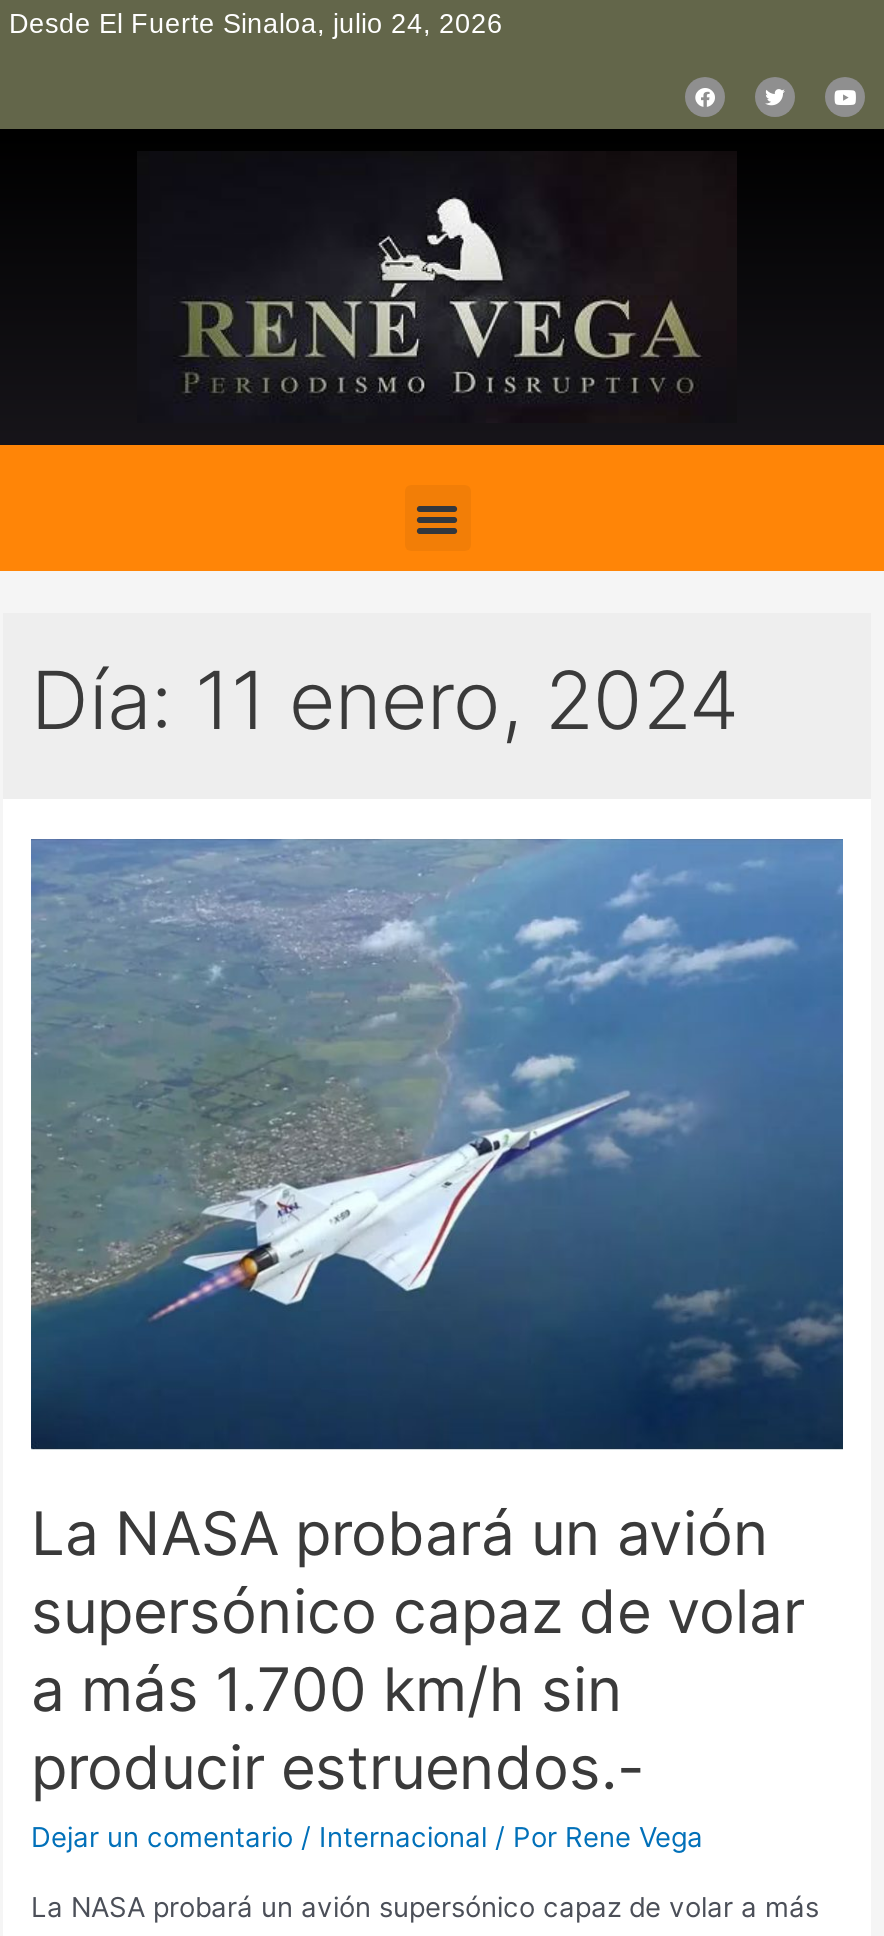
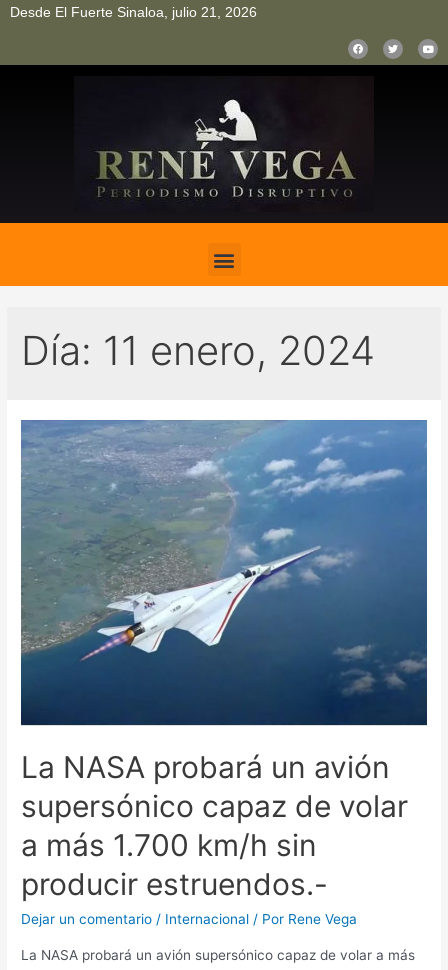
- Desde El Fuerte Sinaloa, julio 24, 2026
+ Desde El Fuerte Sinaloa, julio 21, 2026
